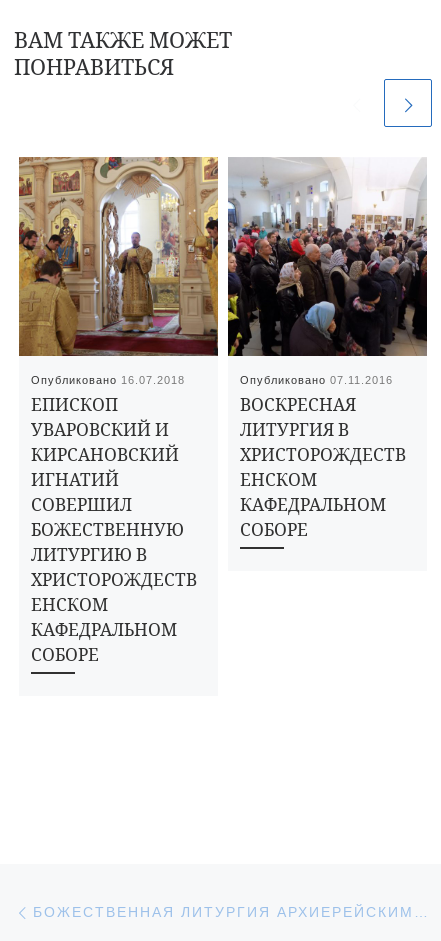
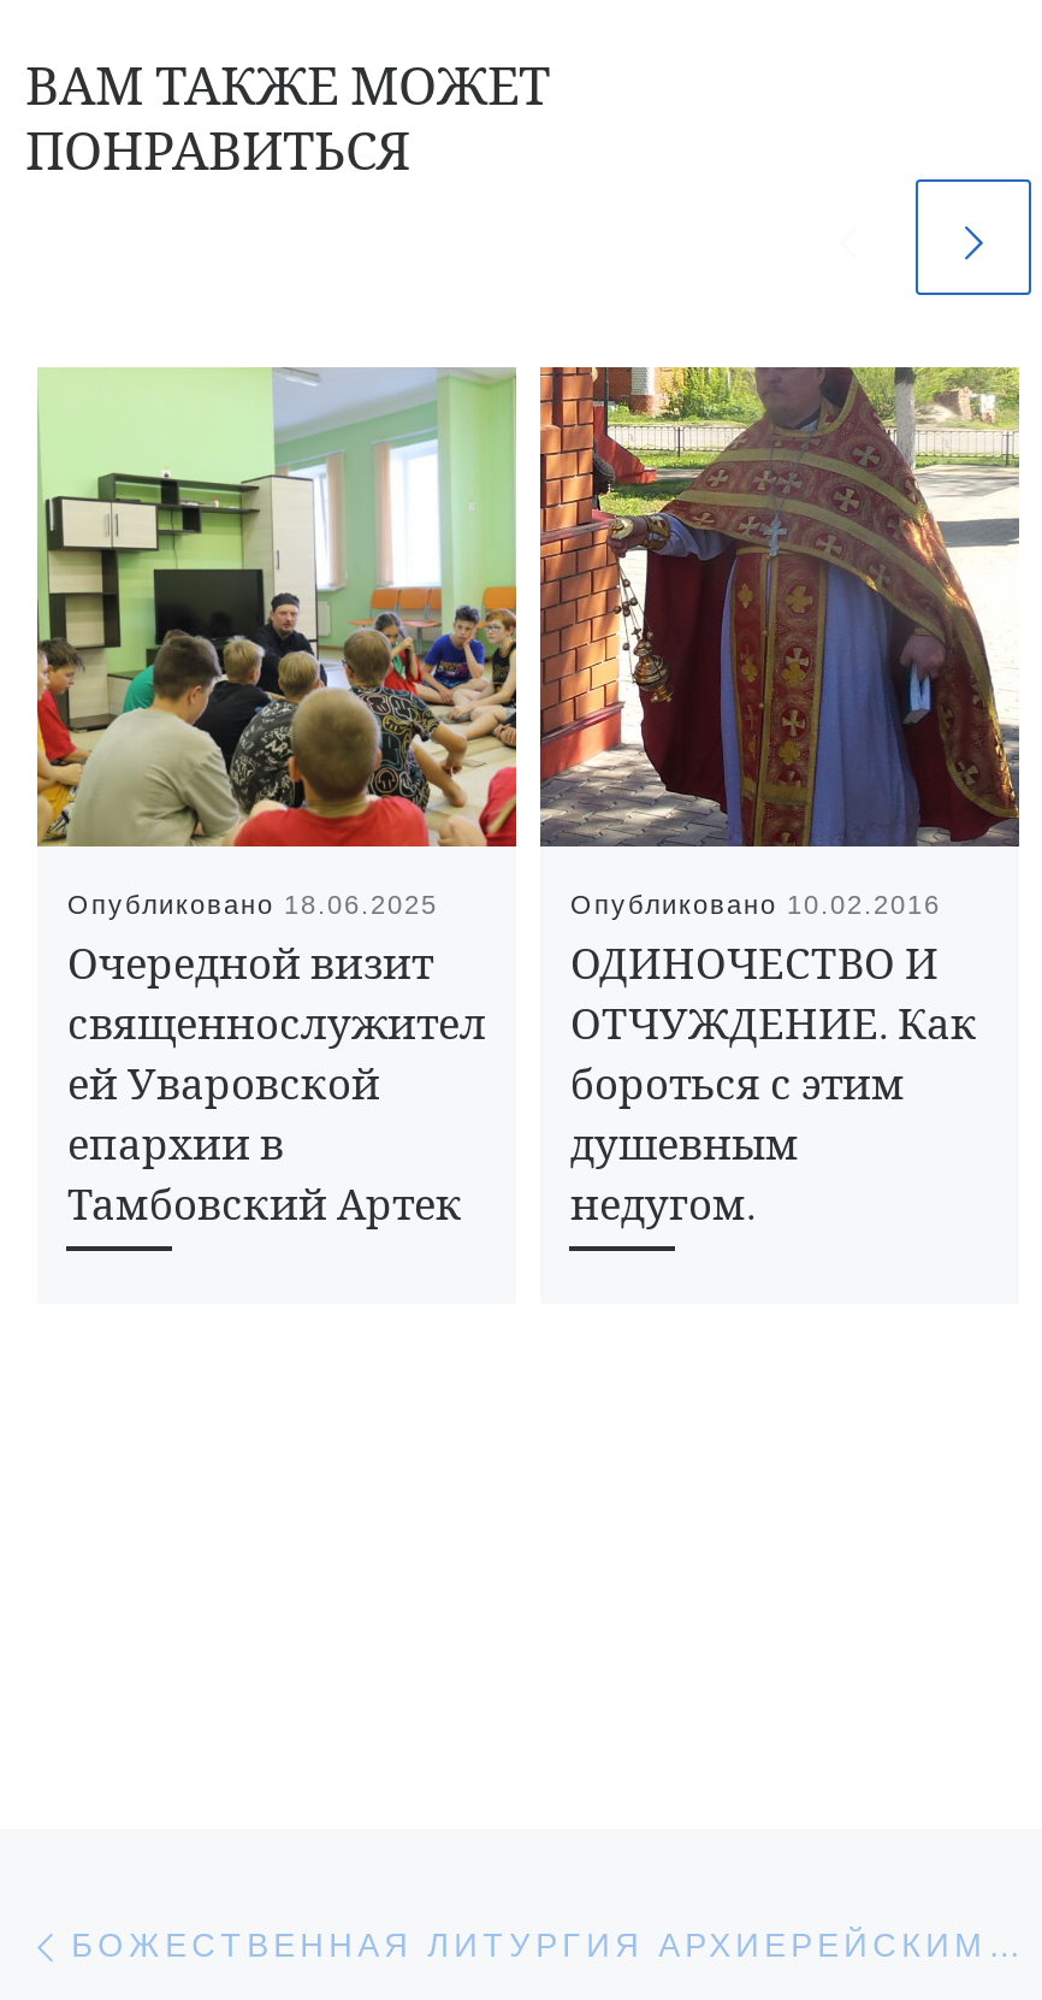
- [image]
- Опубликовано 16.07.2018
- ЕПИСКОП
- УВАРОВСКИЙ И
- КИРСАНОВСКИЙ
- ИГНАТИЙ
- СОВЕРШИЛ
- БОЖЕСТВЕННУЮ
- ЛИТУРГИЮ В
- ХРИСТОРОЖДЕСТВ
- ЕНСКОМ
- КАФЕДРАЛЬНОМ
- СОБОРЕ
+ [image]
+ Опубликовано 18.06.2025
+ Очередной визит
+ священнослужител
+ ей Уваровской
+ епархии в
+ Тамбовский Артек

- [image]
- Опубликовано 07.11.2016
- ВОСКРЕСНАЯ
- ЛИТУРГИЯ В
- ХРИСТОРОЖДЕСТВ
- ЕНСКОМ
- КАФЕДРАЛЬНОМ
- СОБОРЕ
+ [image]
+ Опубликовано 10.02.2016
+ ОДИНОЧЕСТВО И
+ ОТЧУЖДЕНИЕ. Как
+ бороться с этим
+ душевным
+ недугом.
